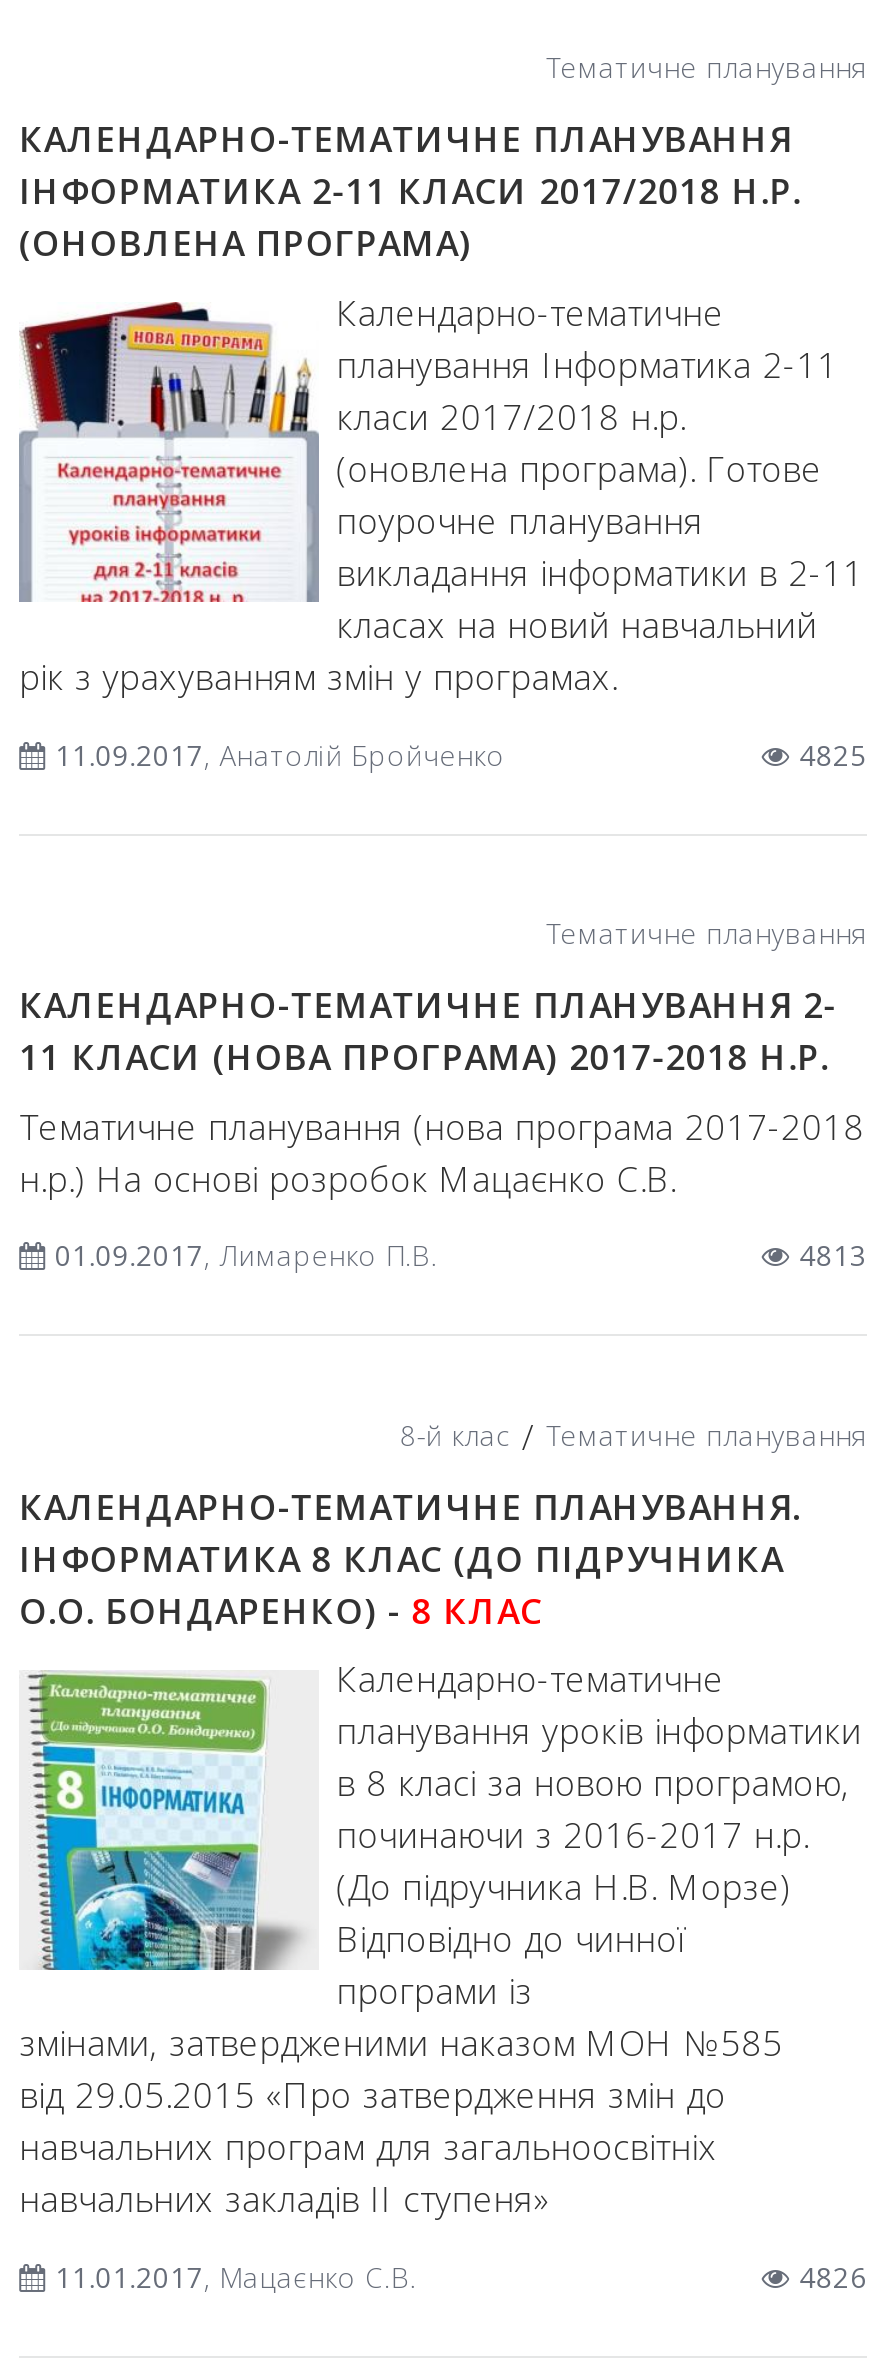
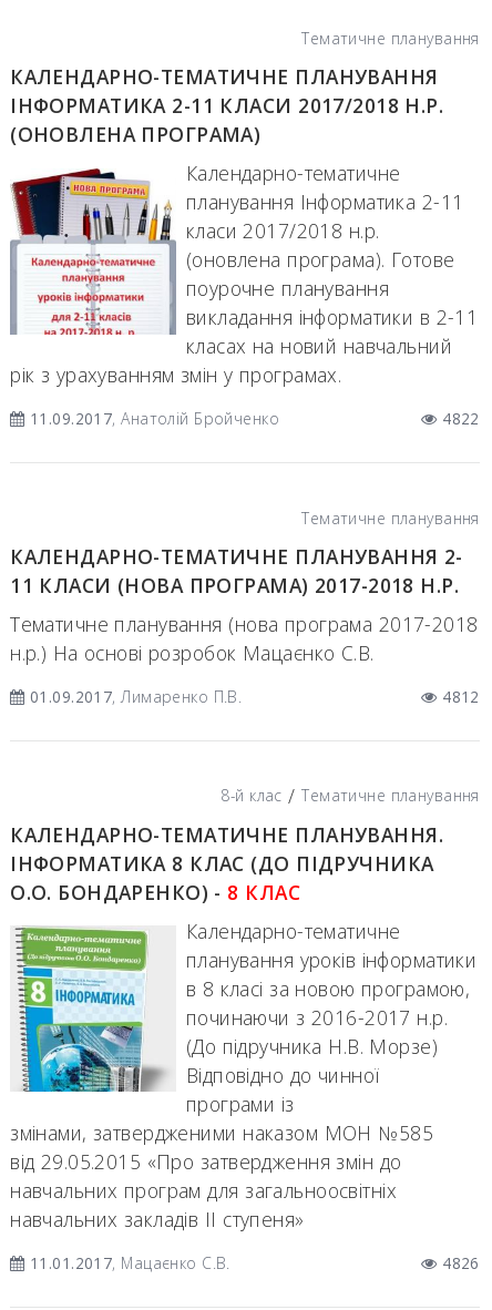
- 4825
+ 4822

- 4813
+ 4812
